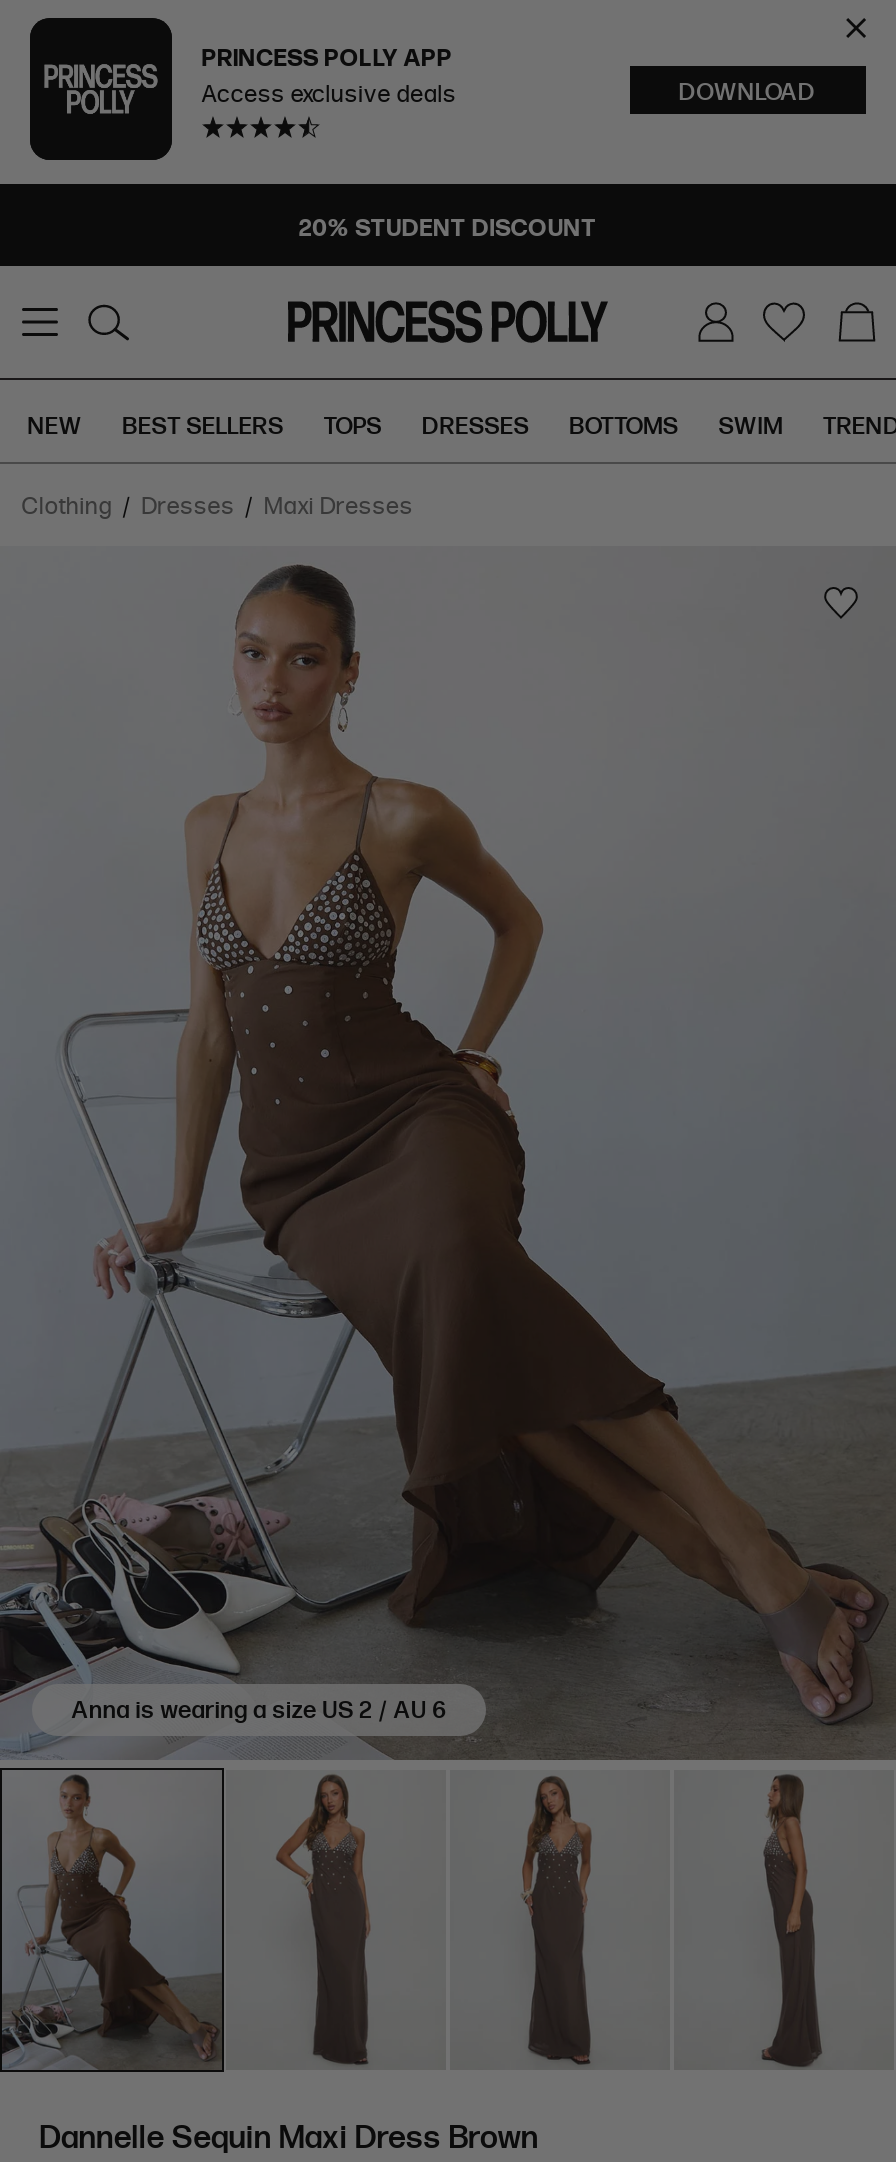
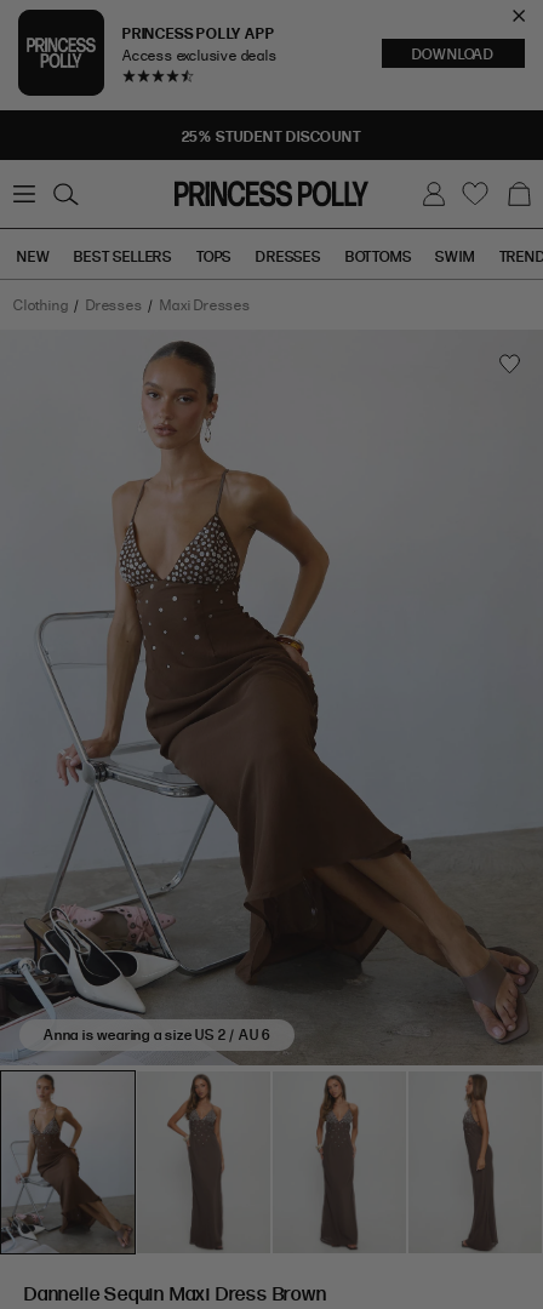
- 20% STUDENT DISCOUNT
+ 25% STUDENT DISCOUNT
